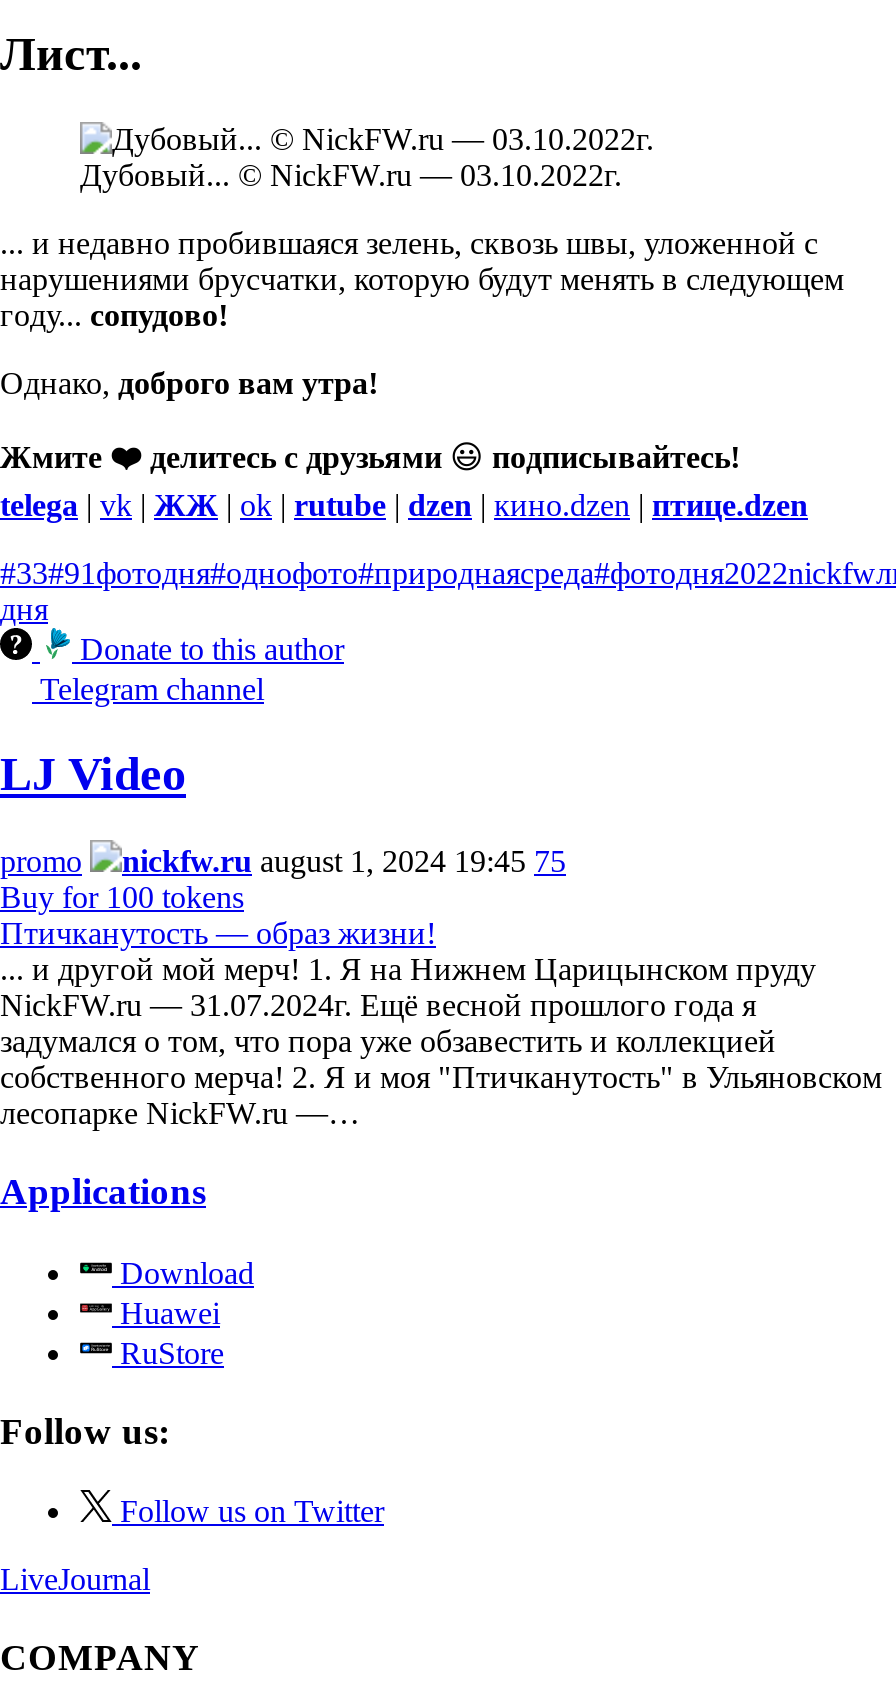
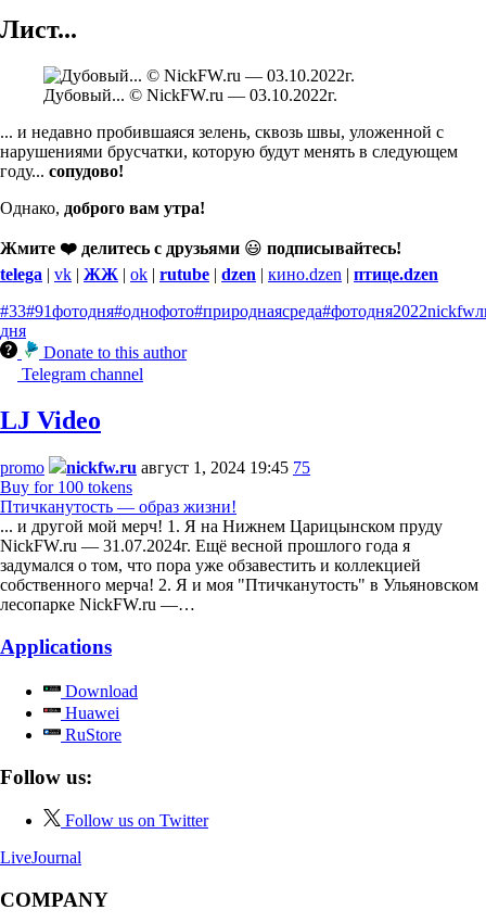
- nickfw.ru august 1, 2024 19:45 75
+ nickfw.ru август 1, 2024 19:45 75
